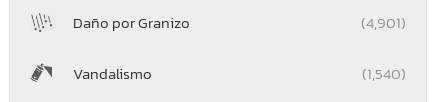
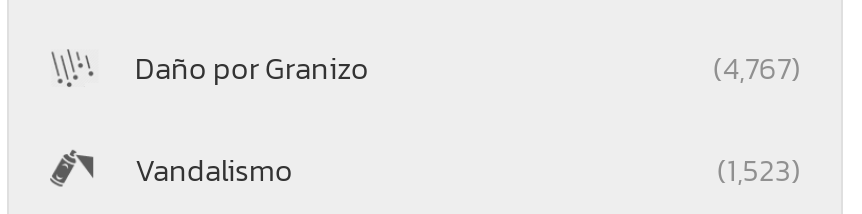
- (4,901)
+ (4,767)

- (1,540)
+ (1,523)
